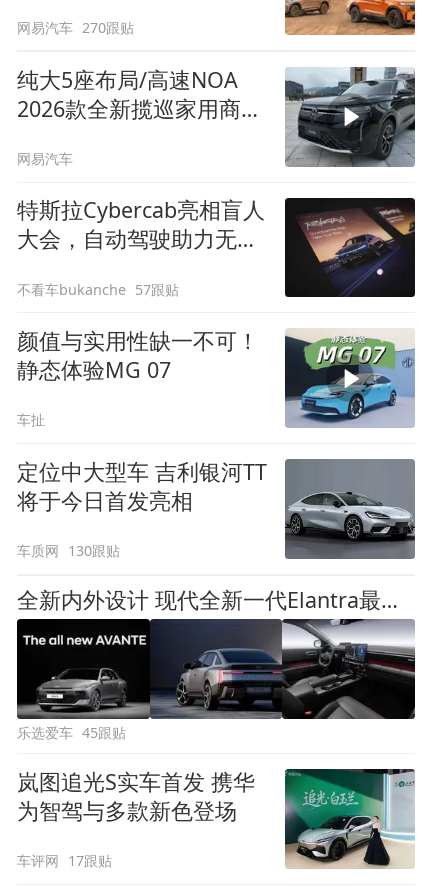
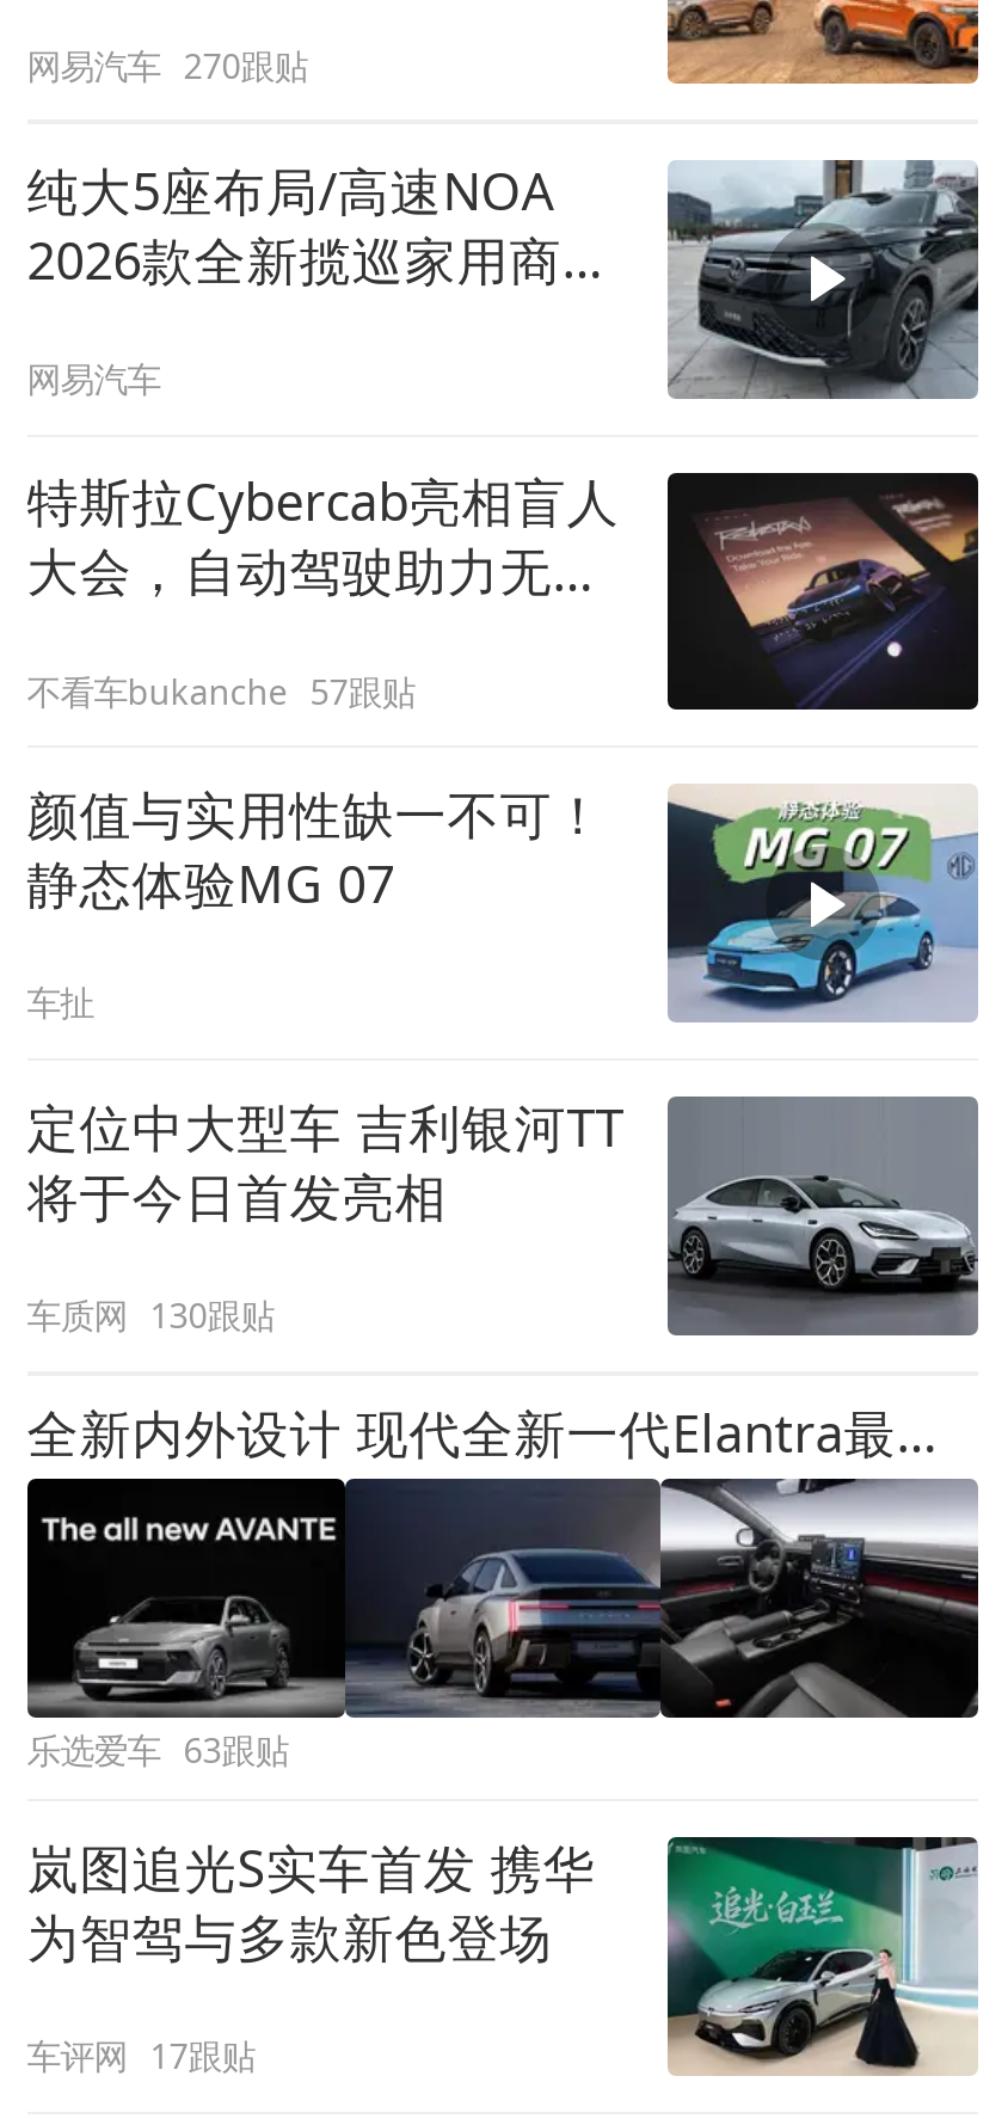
- 乐选爱车 45跟贴
+ 乐选爱车 63跟贴
